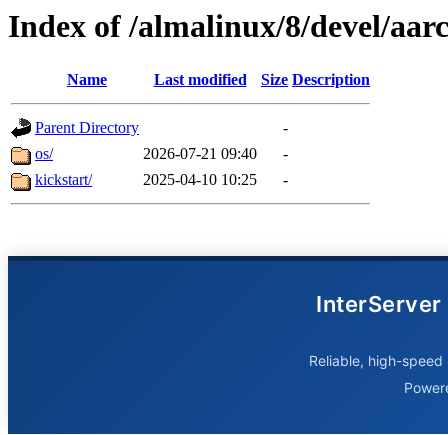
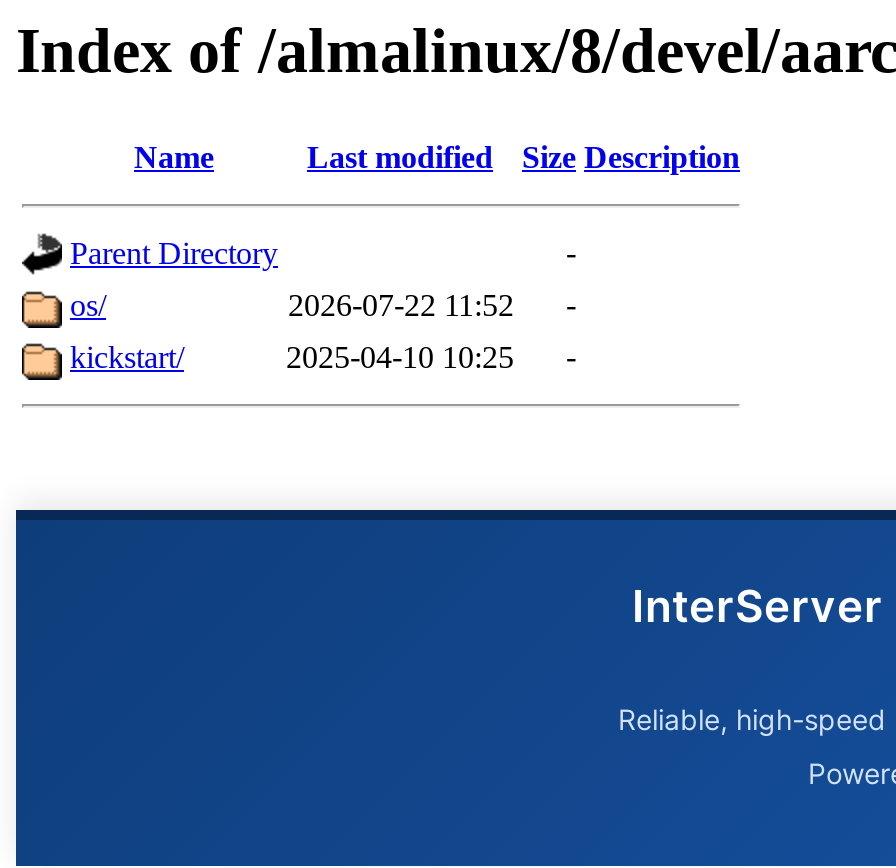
- 2026-07-21 09:40
+ 2026-07-22 11:52
